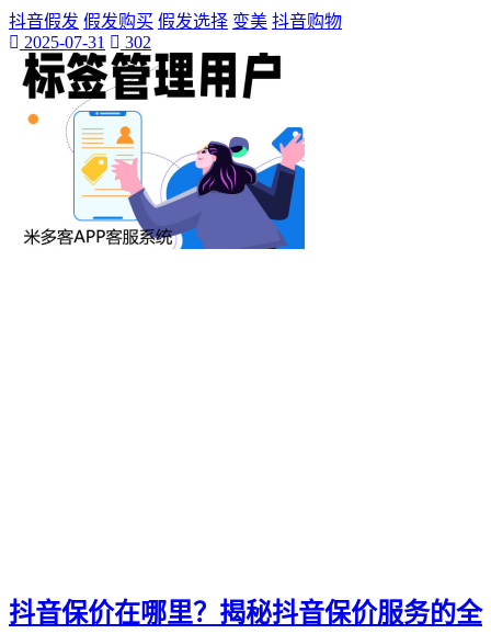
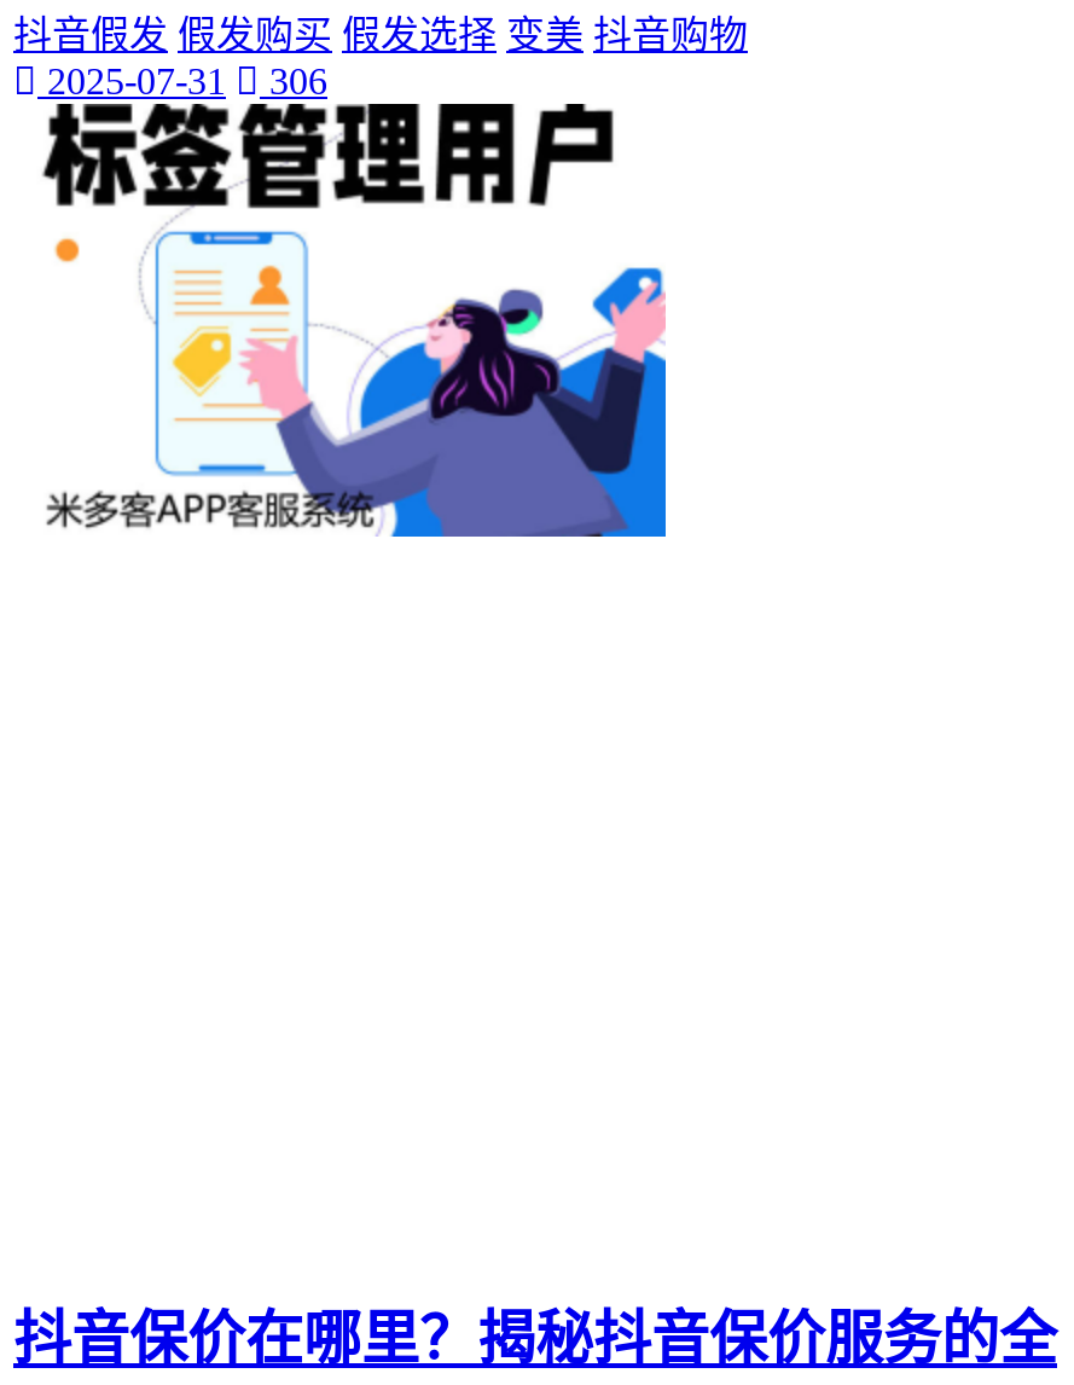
- 2025-07-31 302
+ 2025-07-31 306
